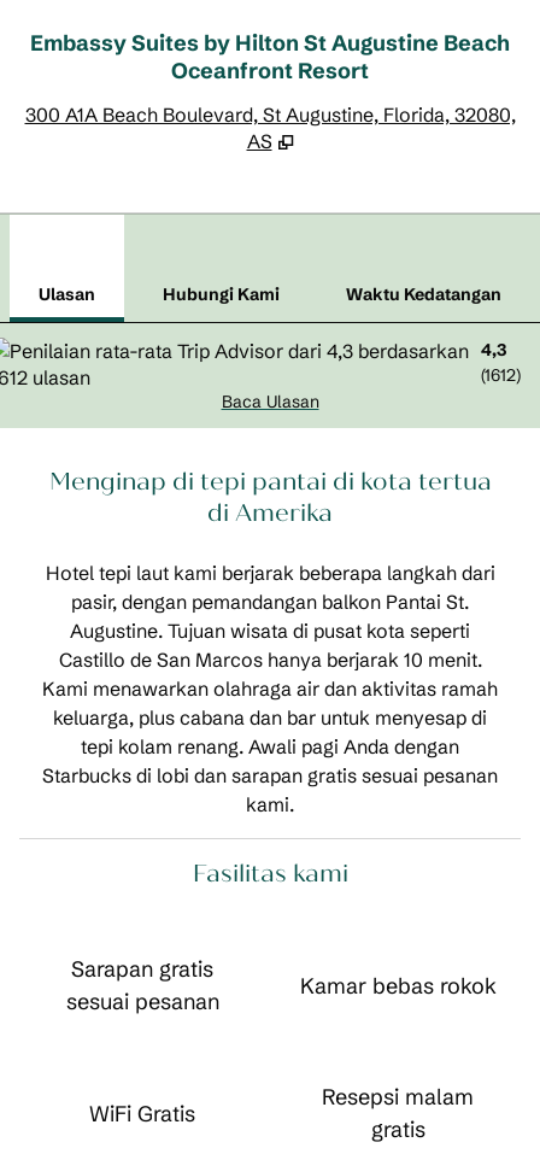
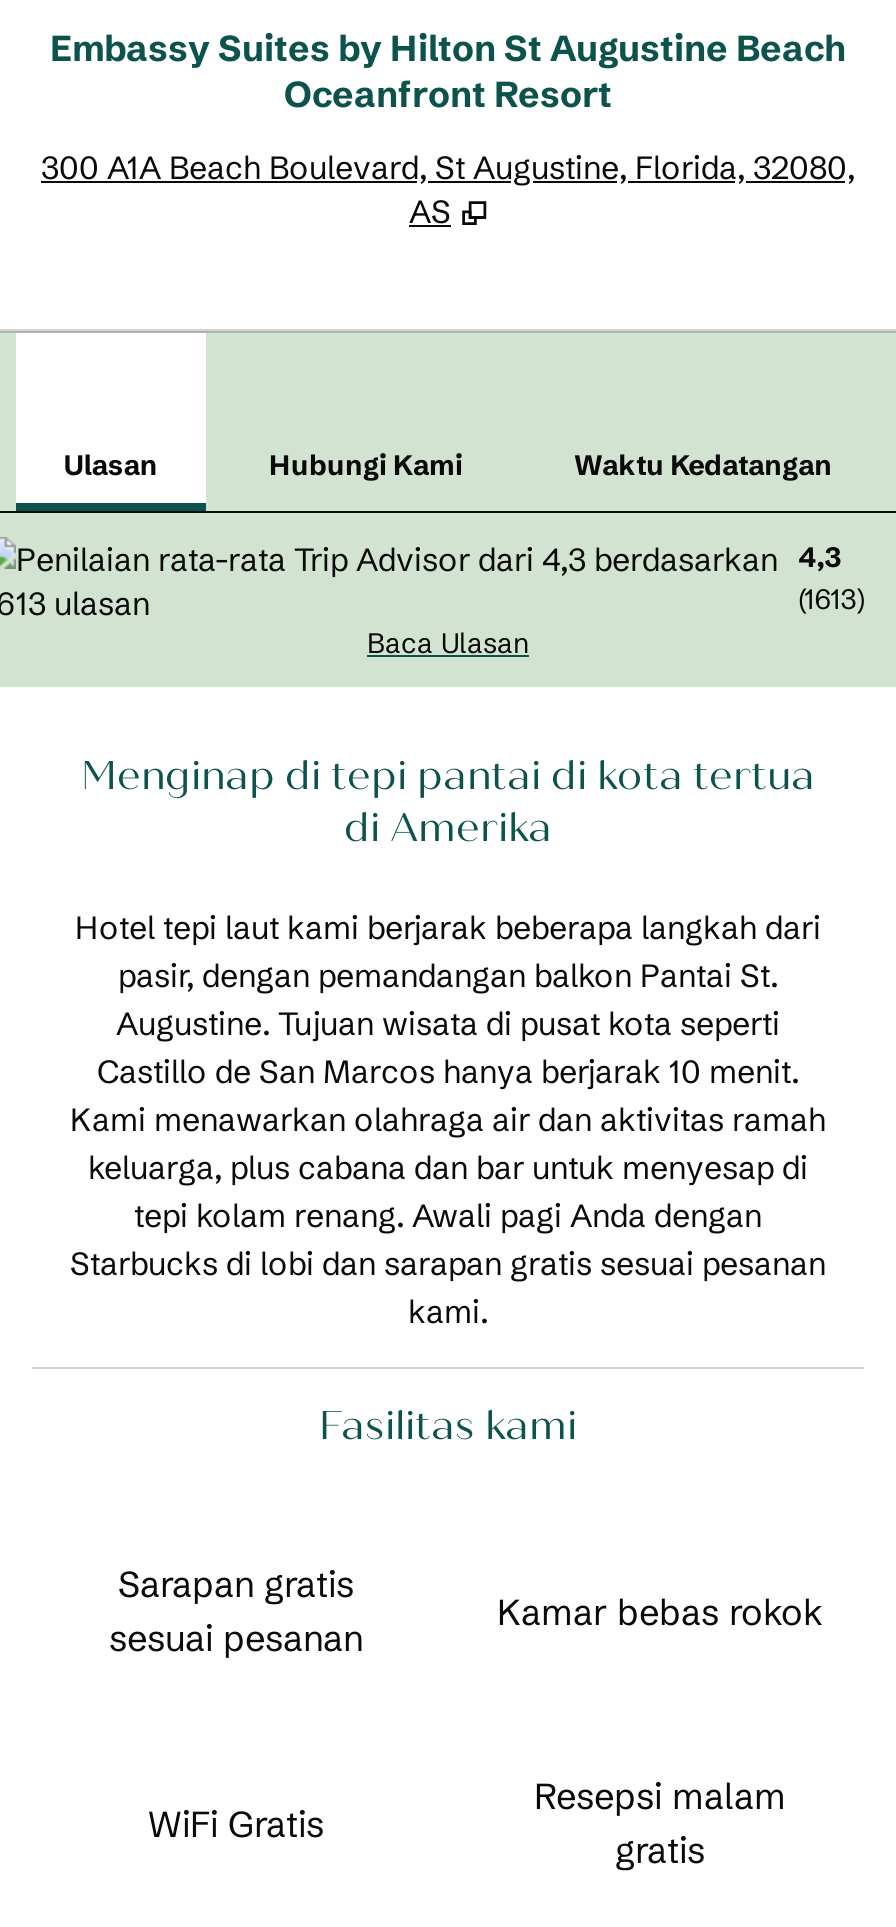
- (1612)
+ (1613)
